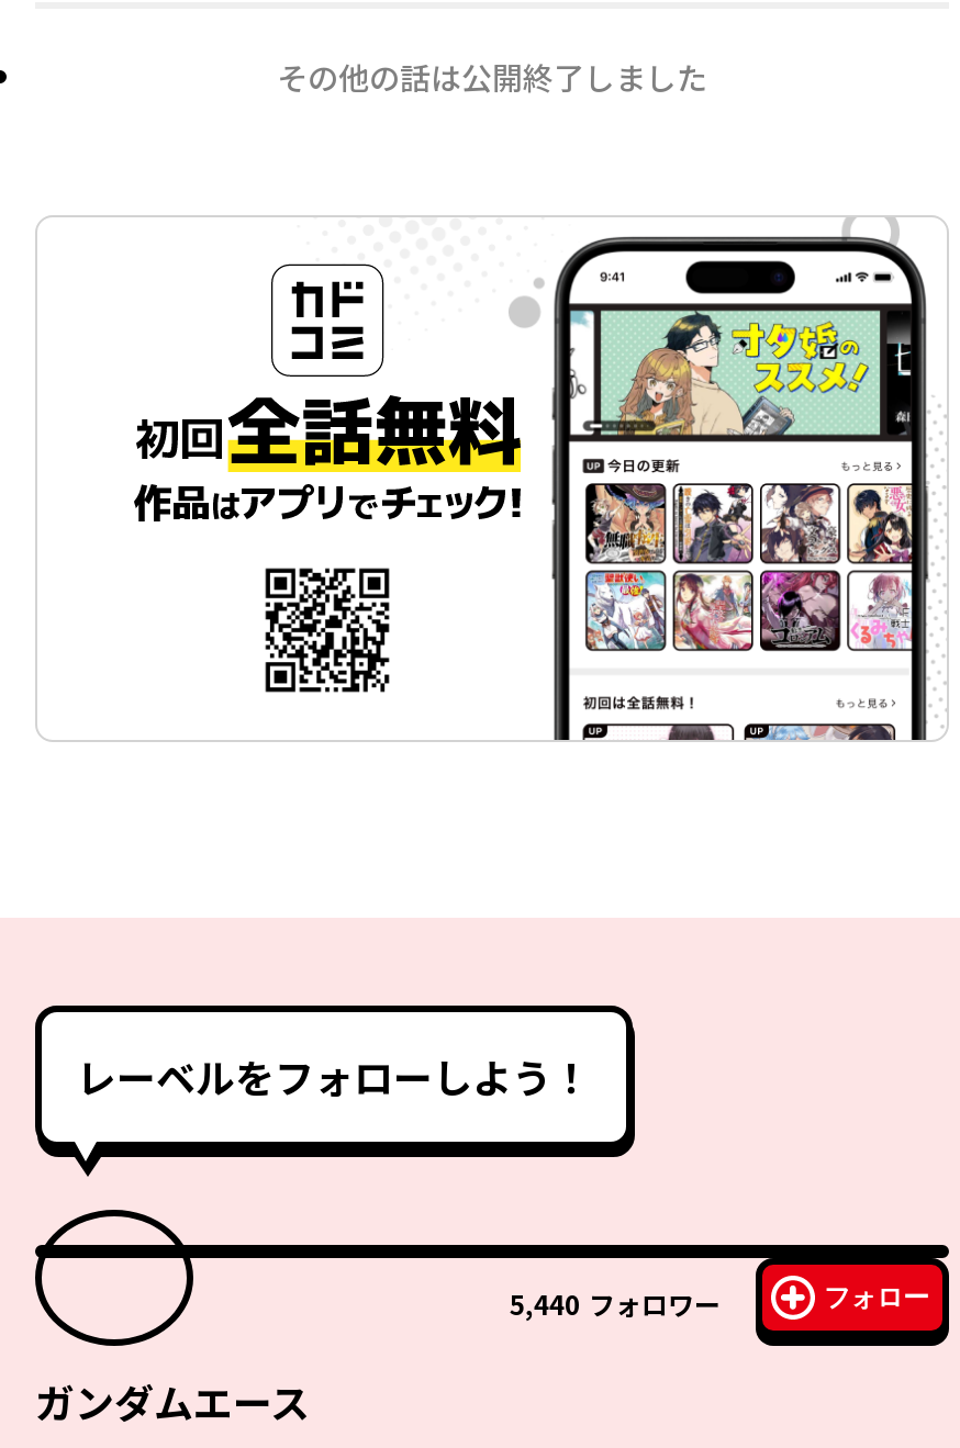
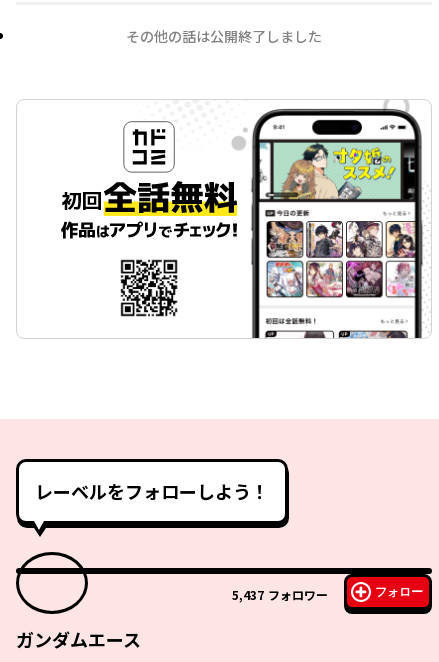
- 5,440 フォロワー
+ 5,437 フォロワー
